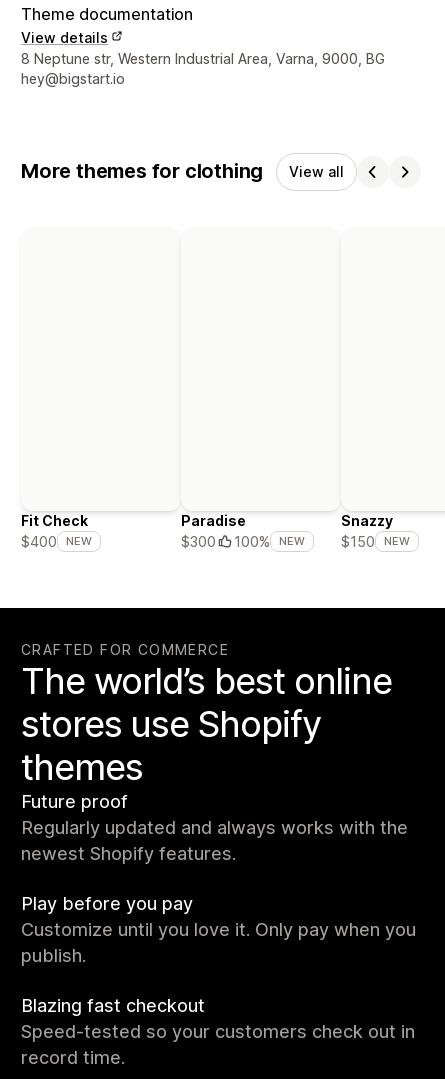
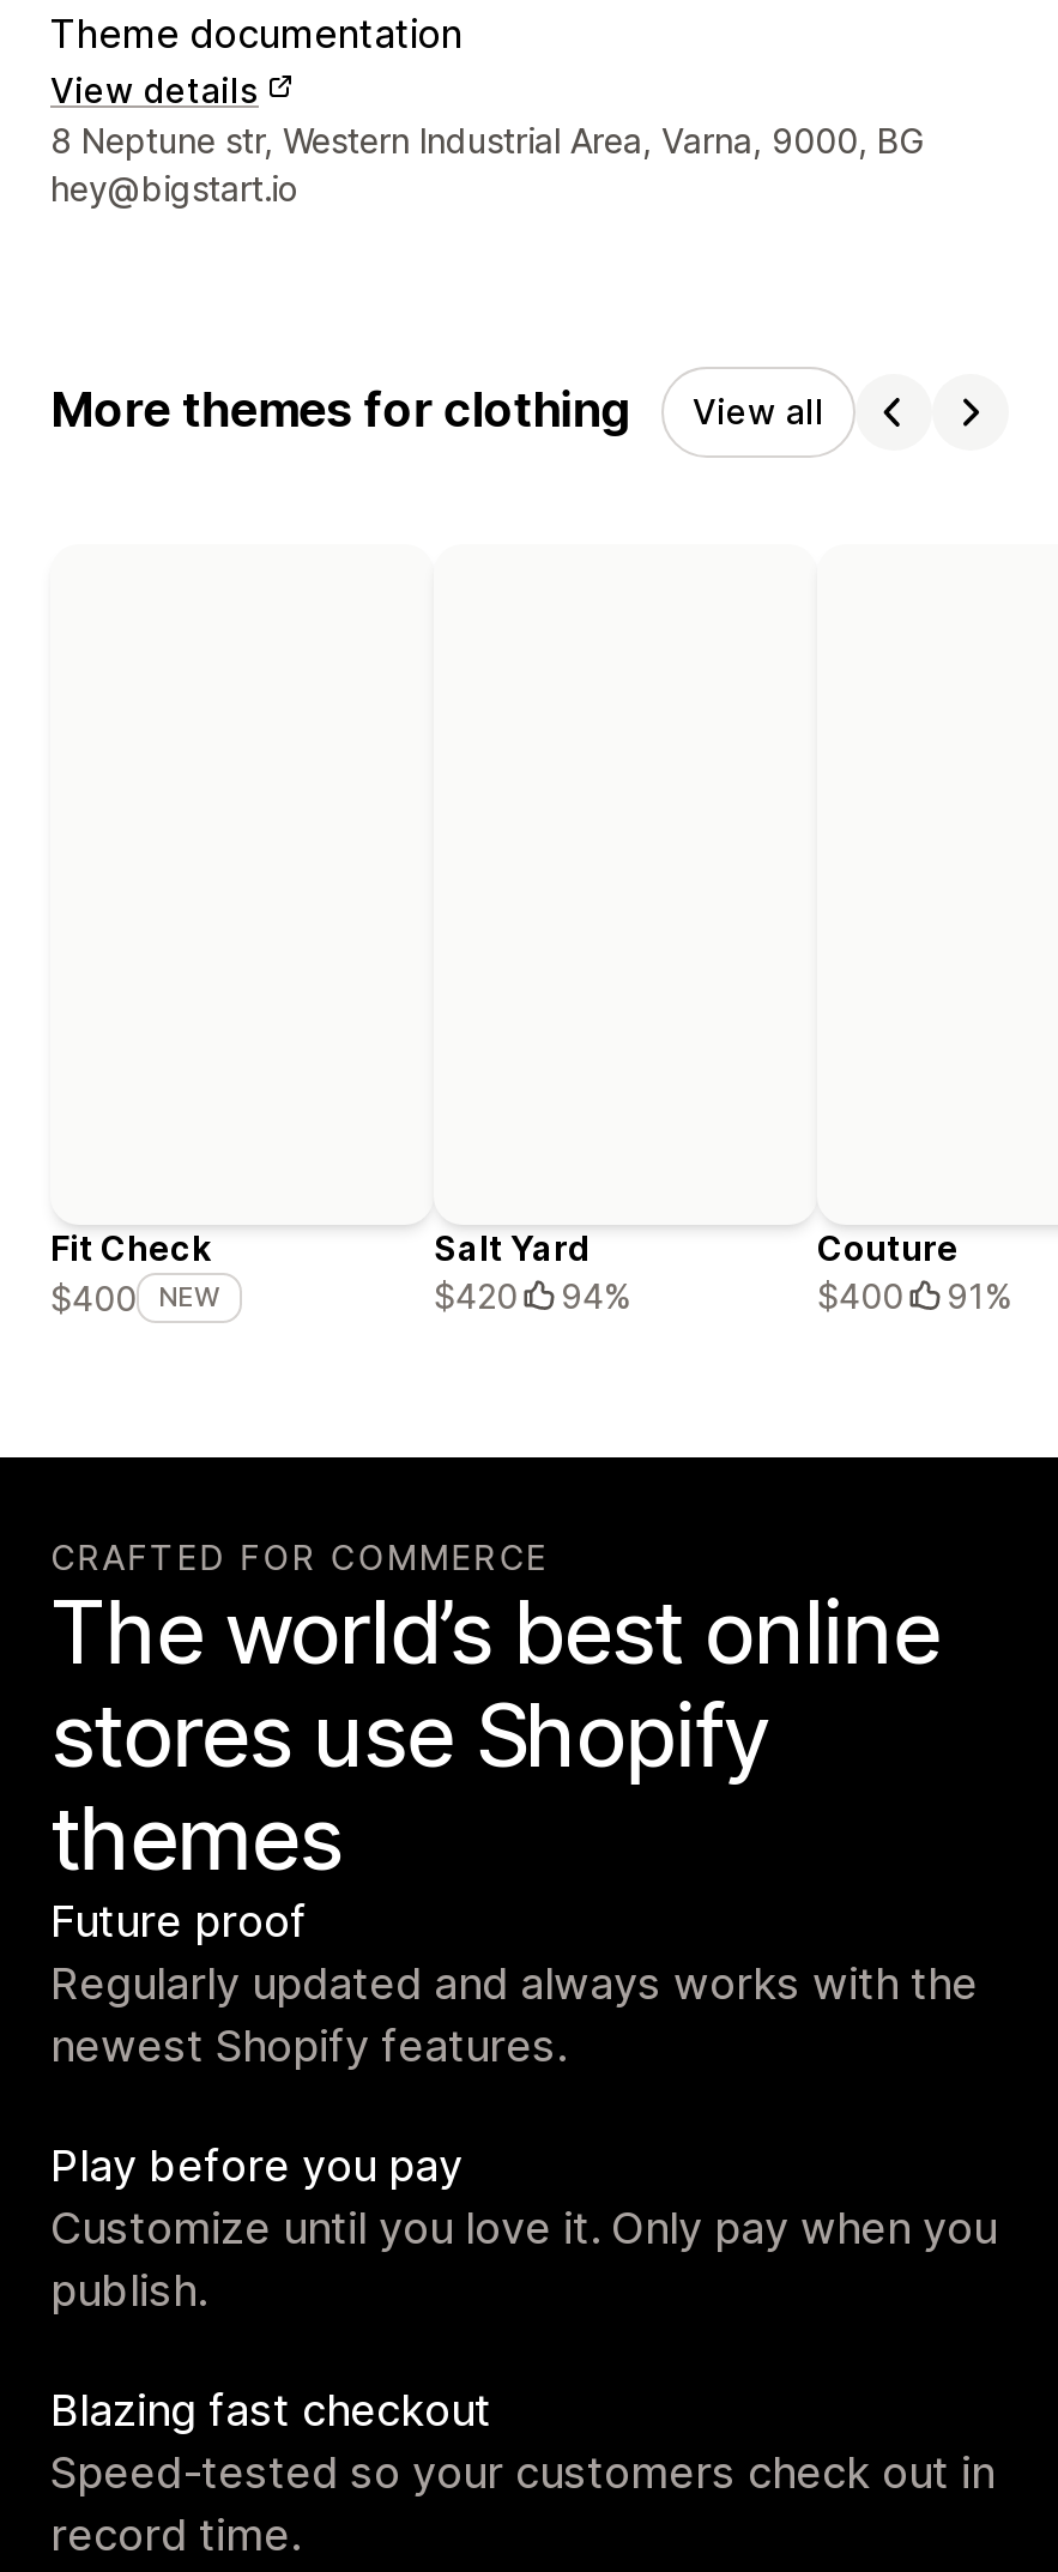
- Paradise
- $300
- 100%
- NEW
+ Salt Yard
+ $420
+ 94%

- Snazzy
- $150
- NEW
+ Couture
+ $400
+ 91%
